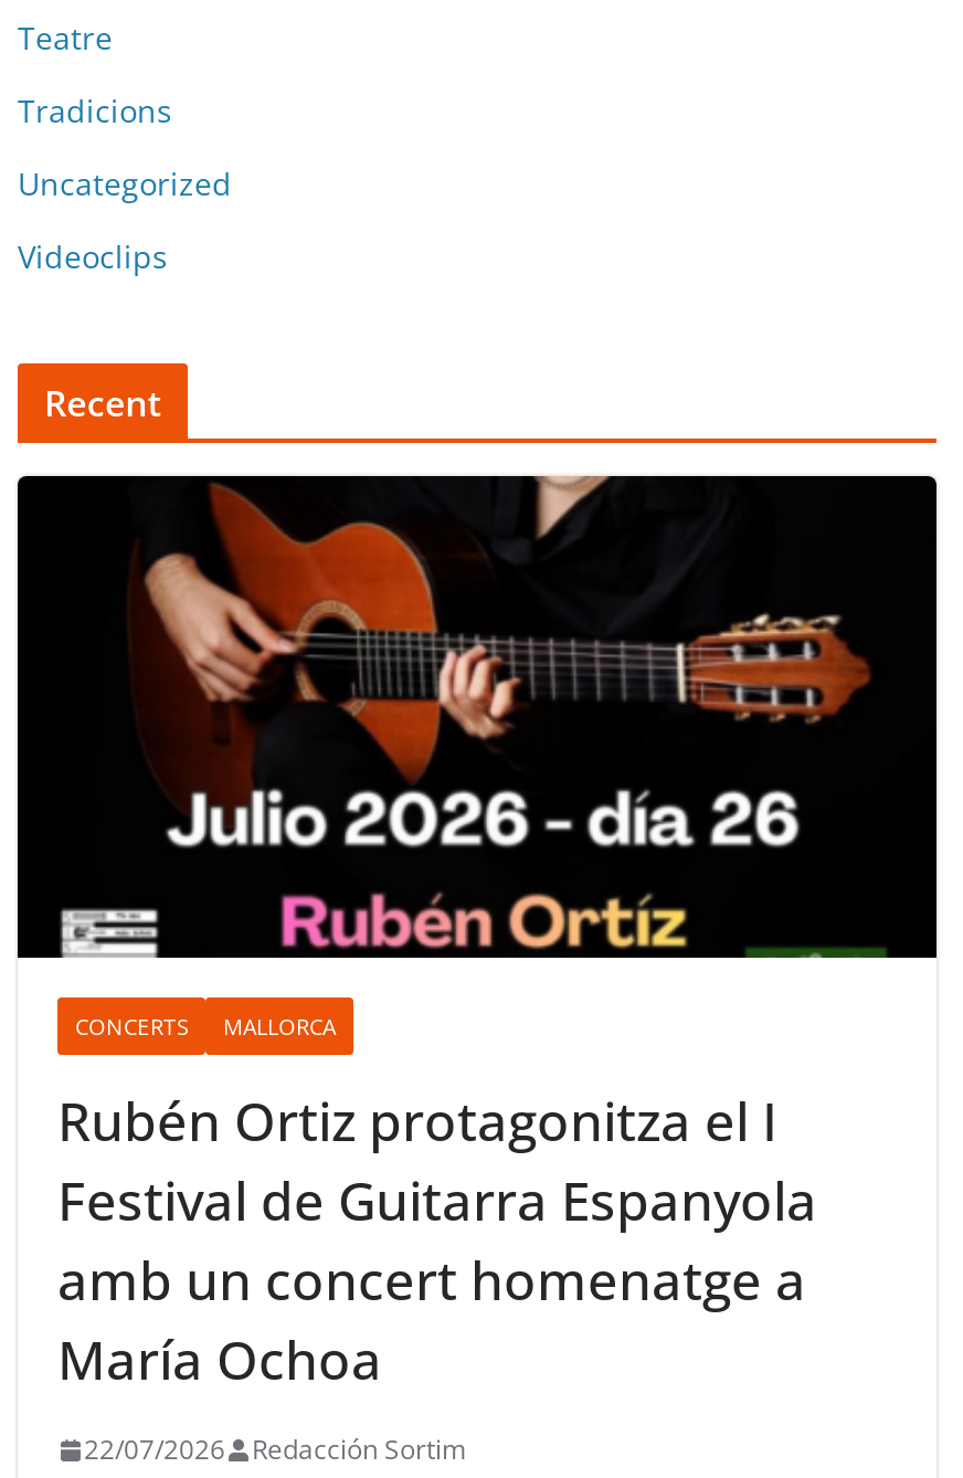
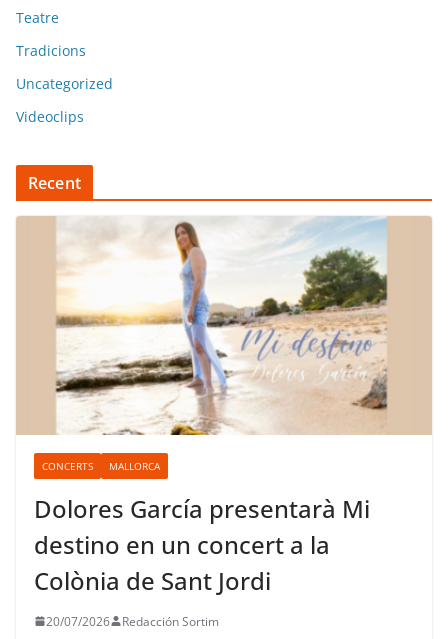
- [image]
+ [image]

- Rubén Ortiz protagonitza el I
- Festival de Guitarra Espanyola
- amb un concert homenatge a
- María Ochoa
+ Dolores García presentarà Mi
+ destino en un concert a la
+ Colònia de Sant Jordi

- 22/07/2026 Redacción Sortim
+ 20/07/2026 Redacción Sortim
